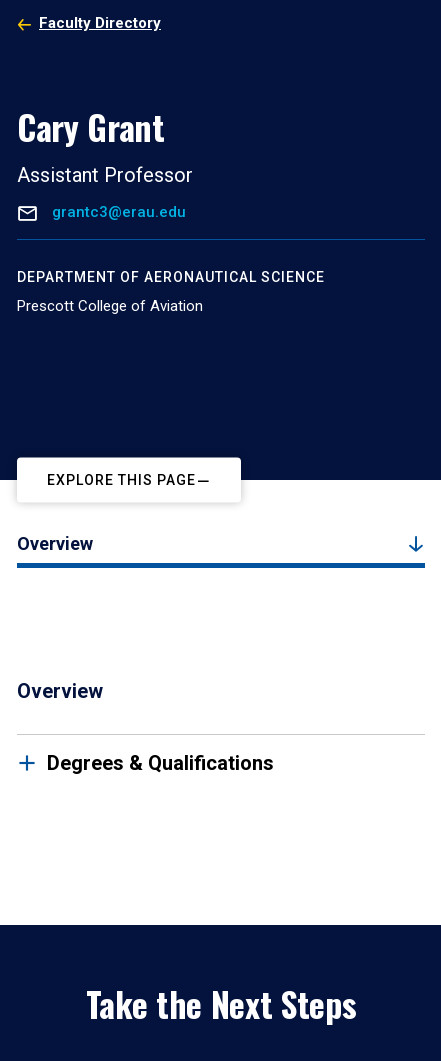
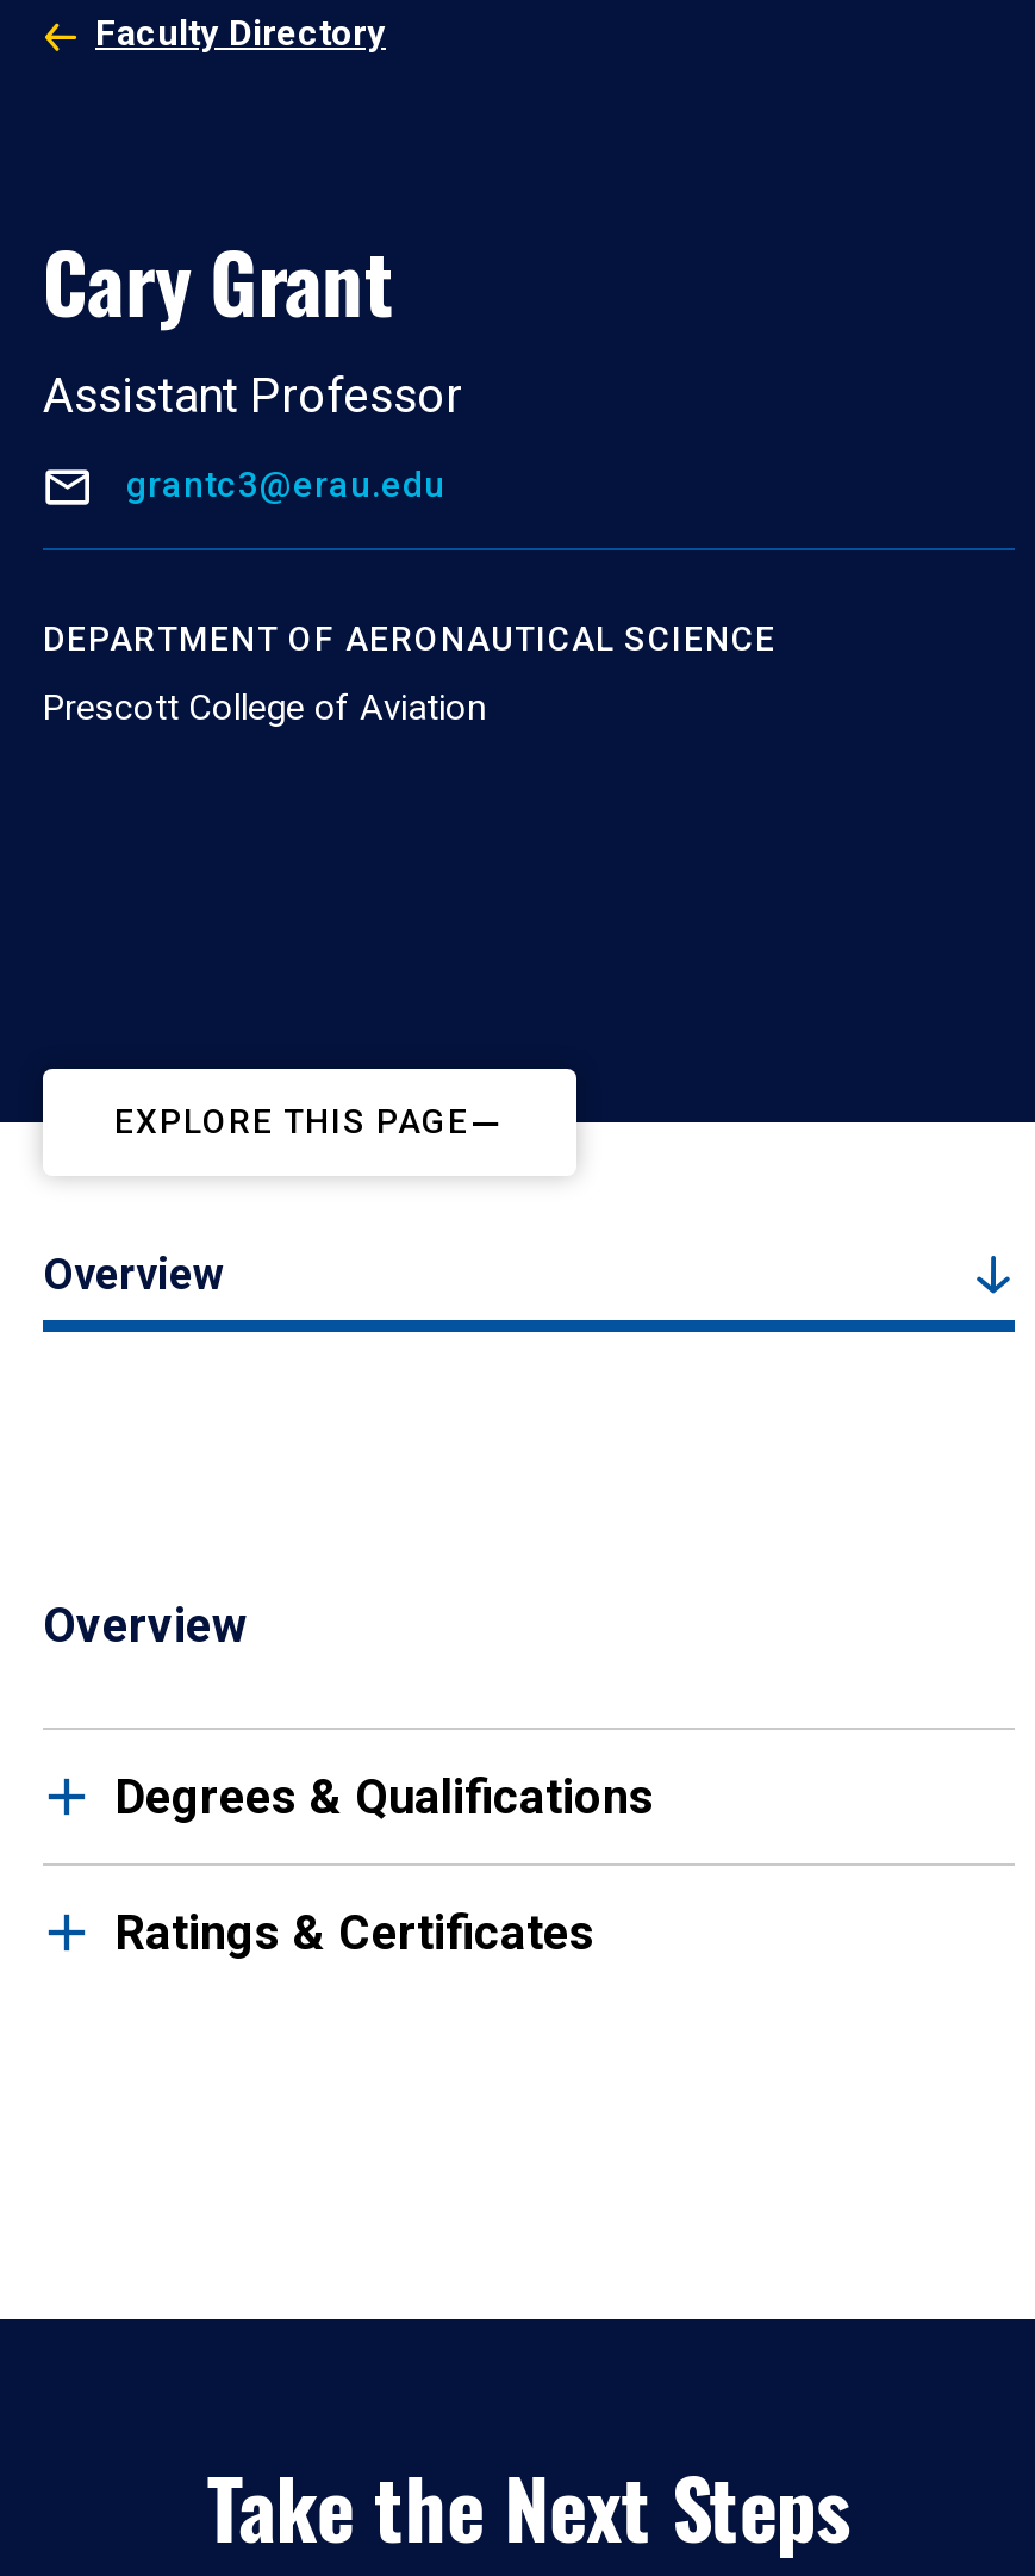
+ Ratings & Certificates
